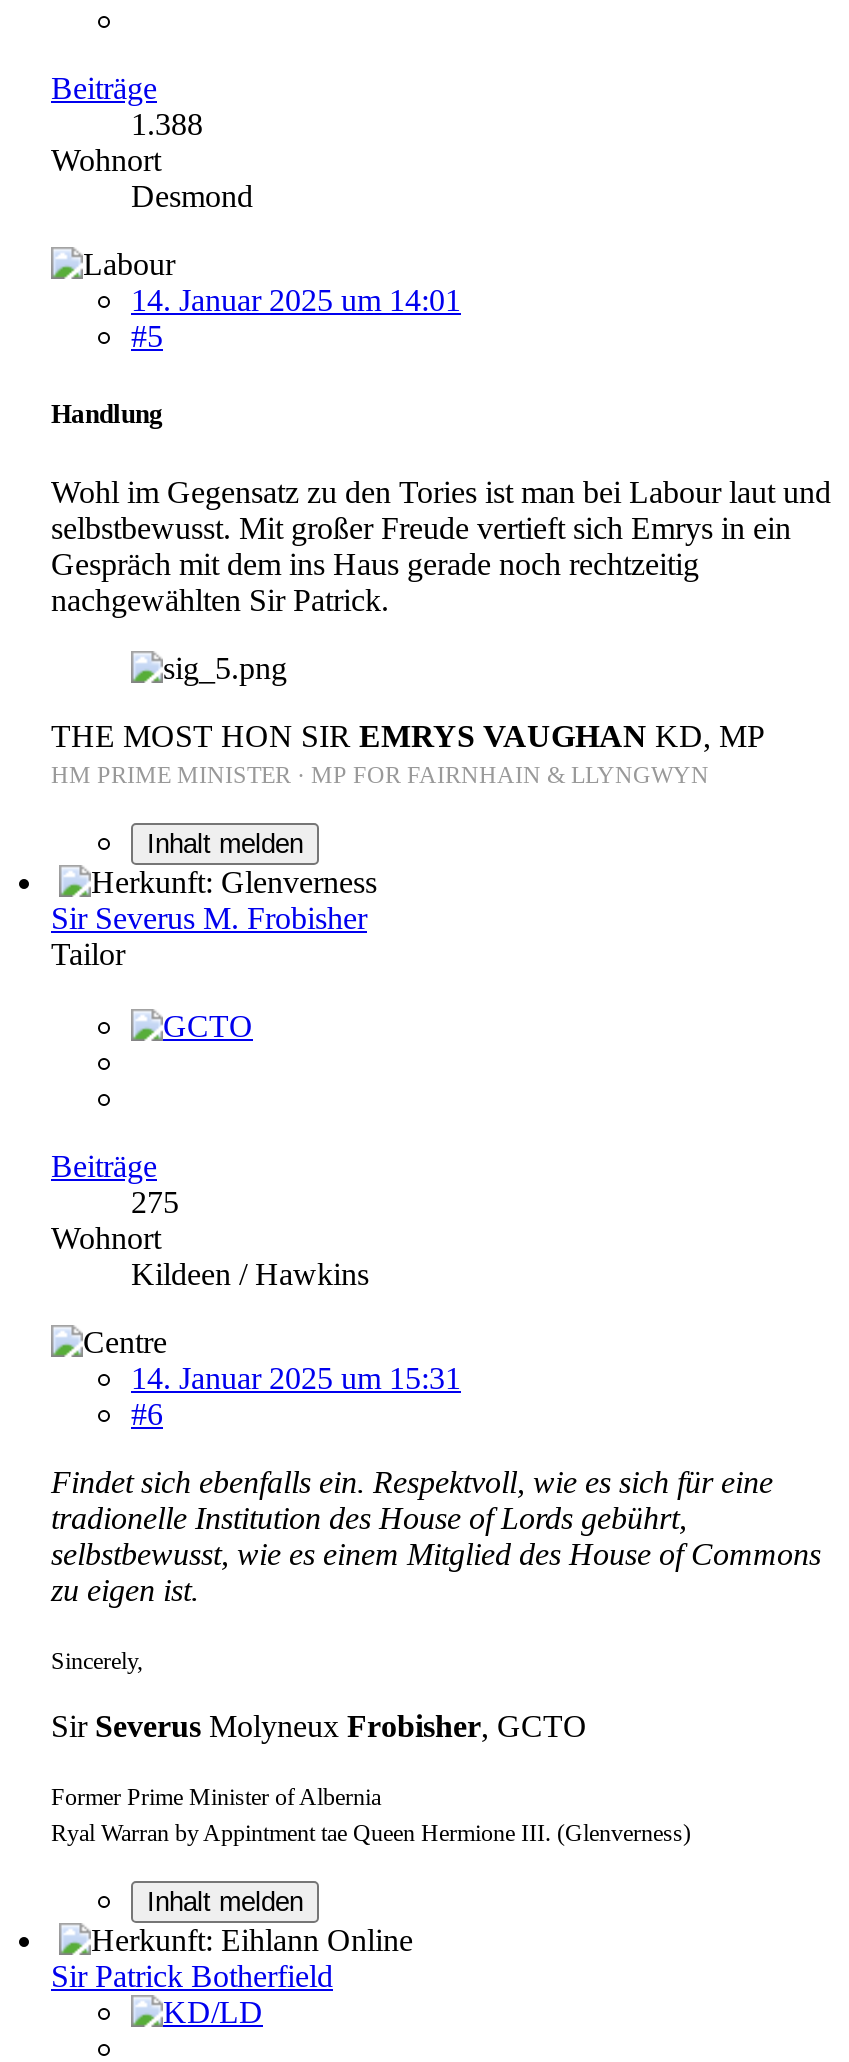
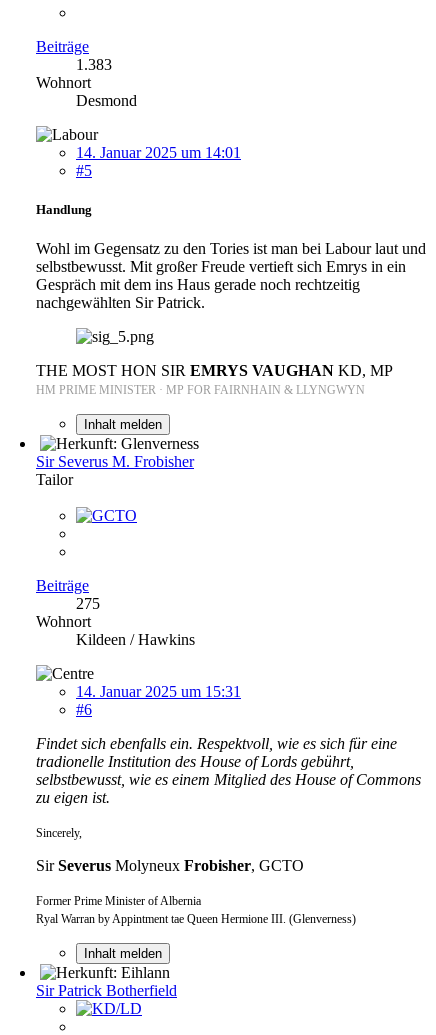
- 1.388
+ 1.383

- Online
